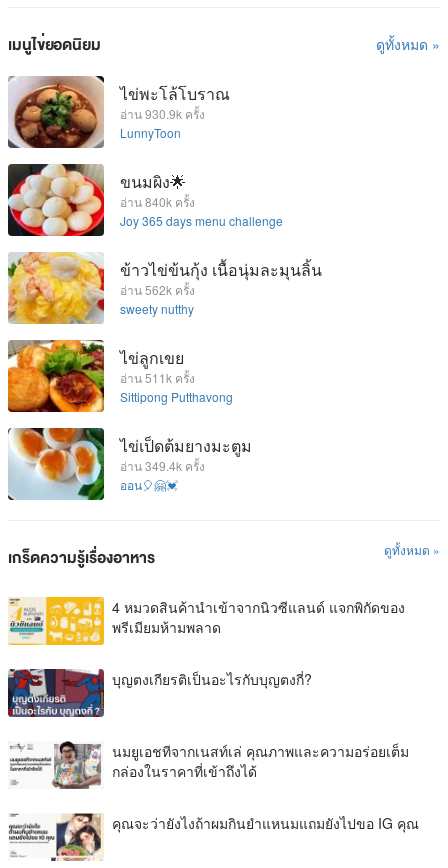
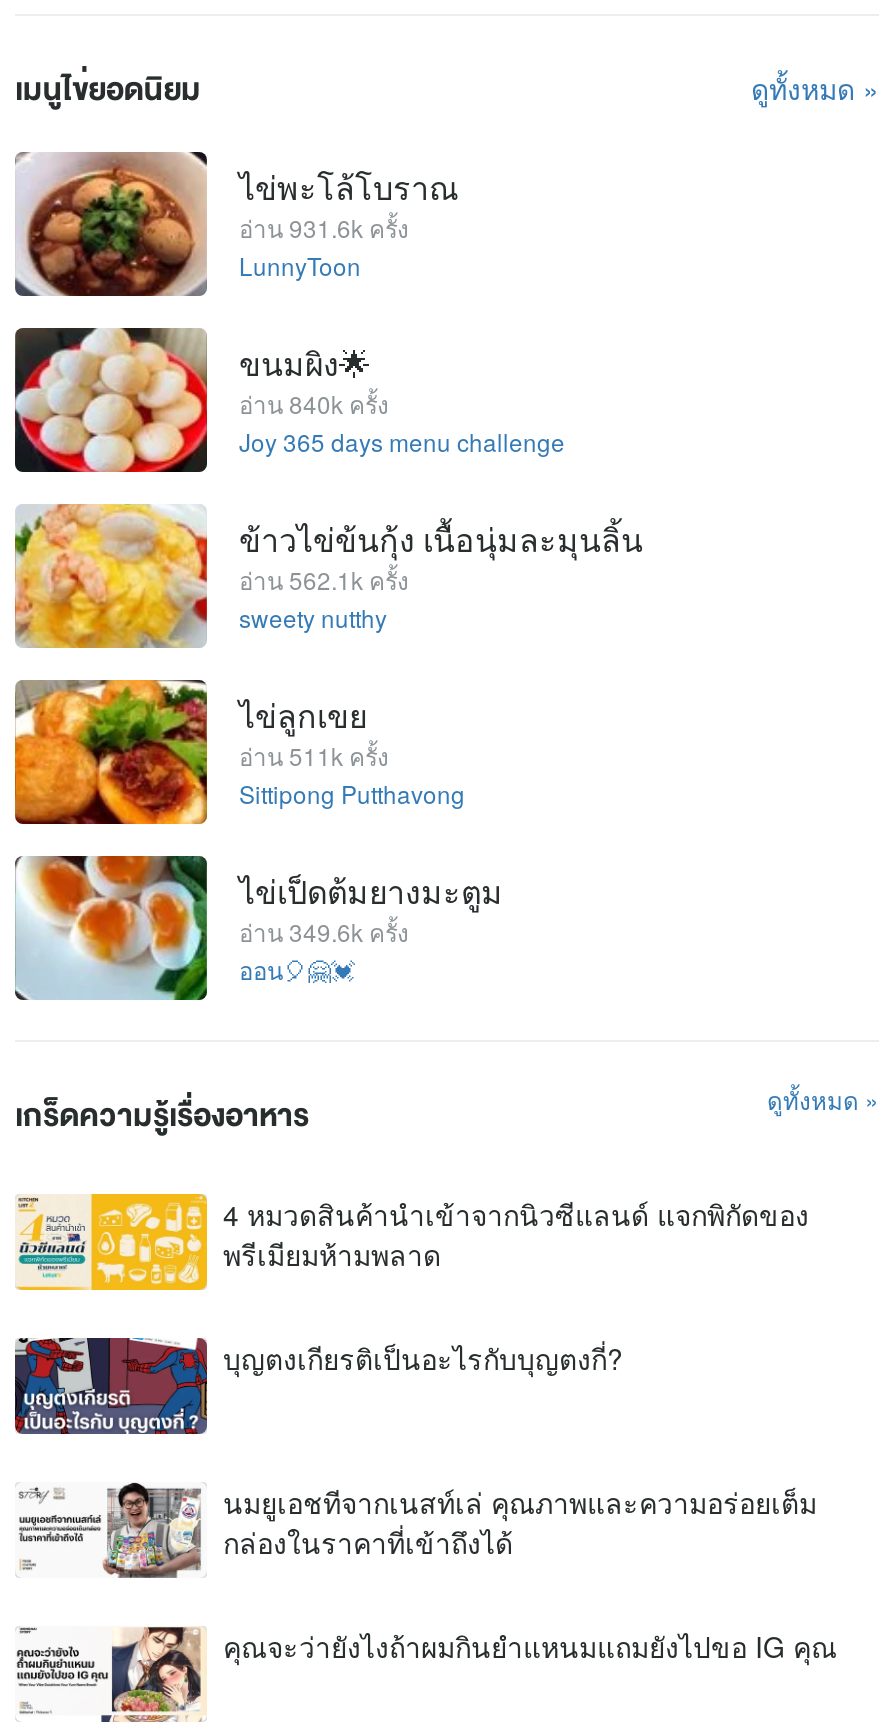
- อ่าน 930.9k ครั้ง
+ อ่าน 931.6k ครั้ง

- อ่าน 562k ครั้ง
+ อ่าน 562.1k ครั้ง

- อ่าน 349.4k ครั้ง
+ อ่าน 349.6k ครั้ง
